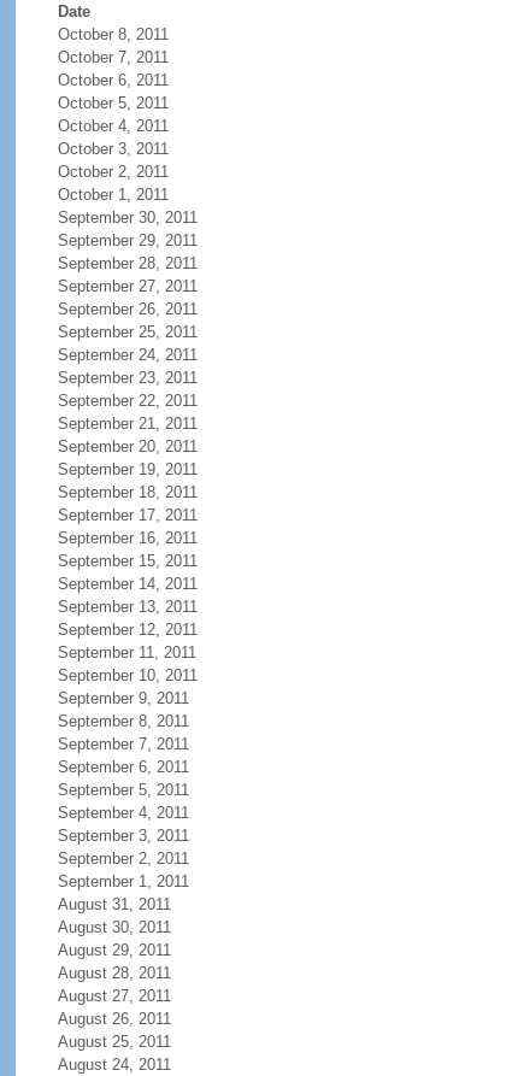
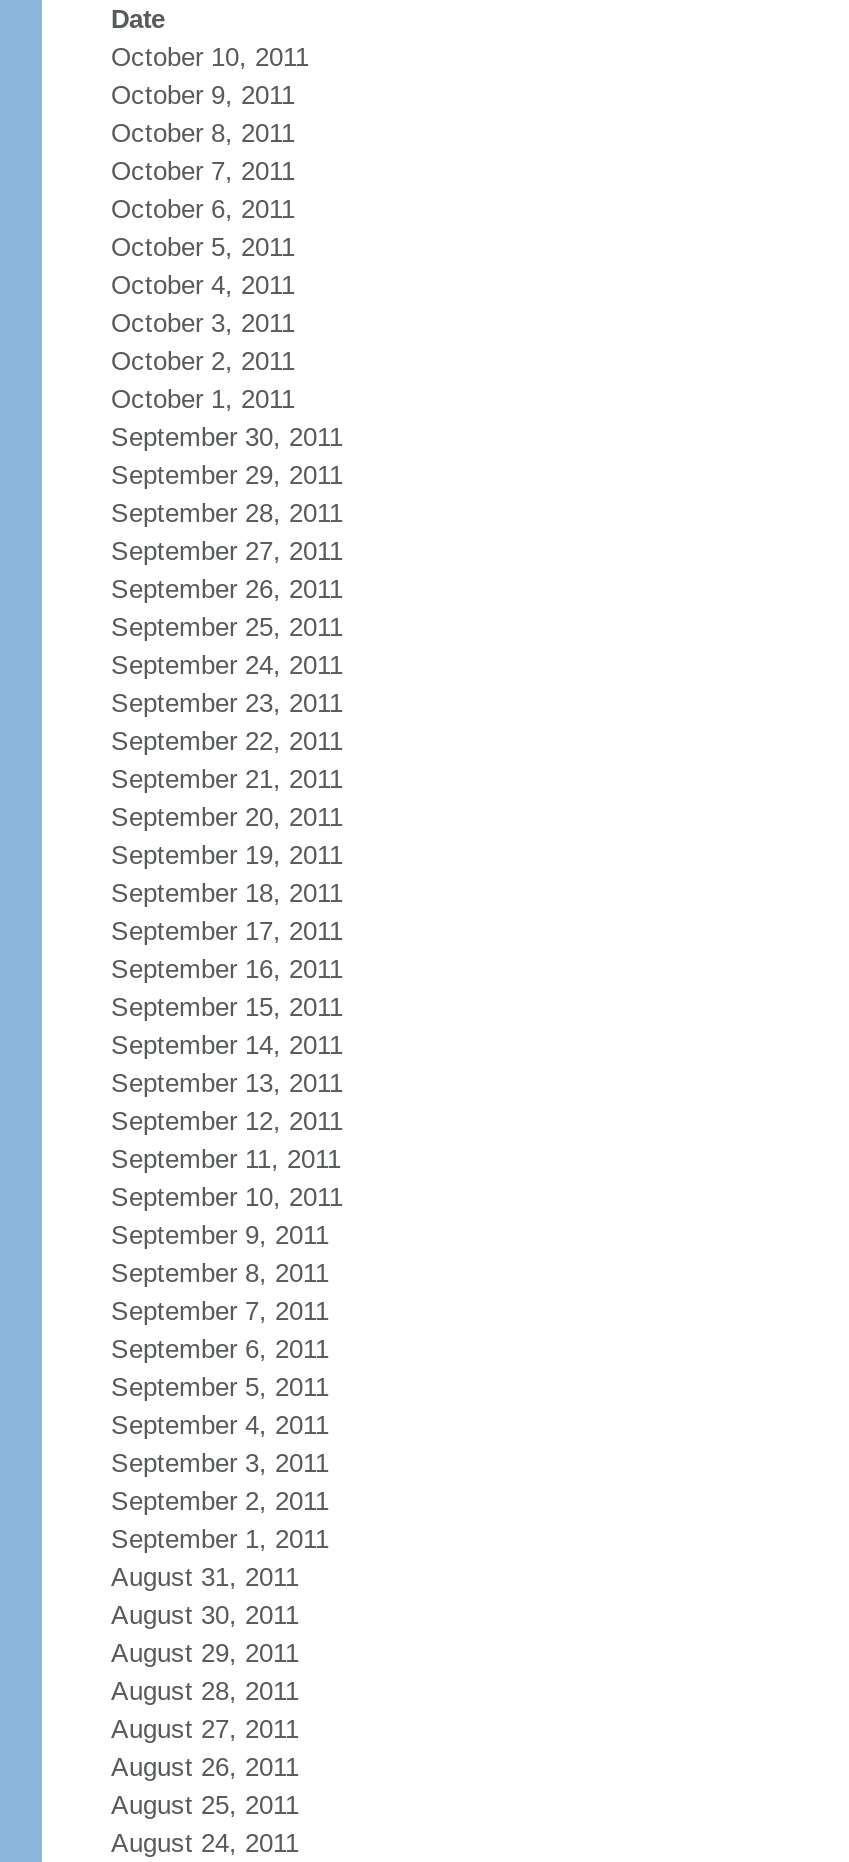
+ October 10, 2011
+ October 9, 2011
